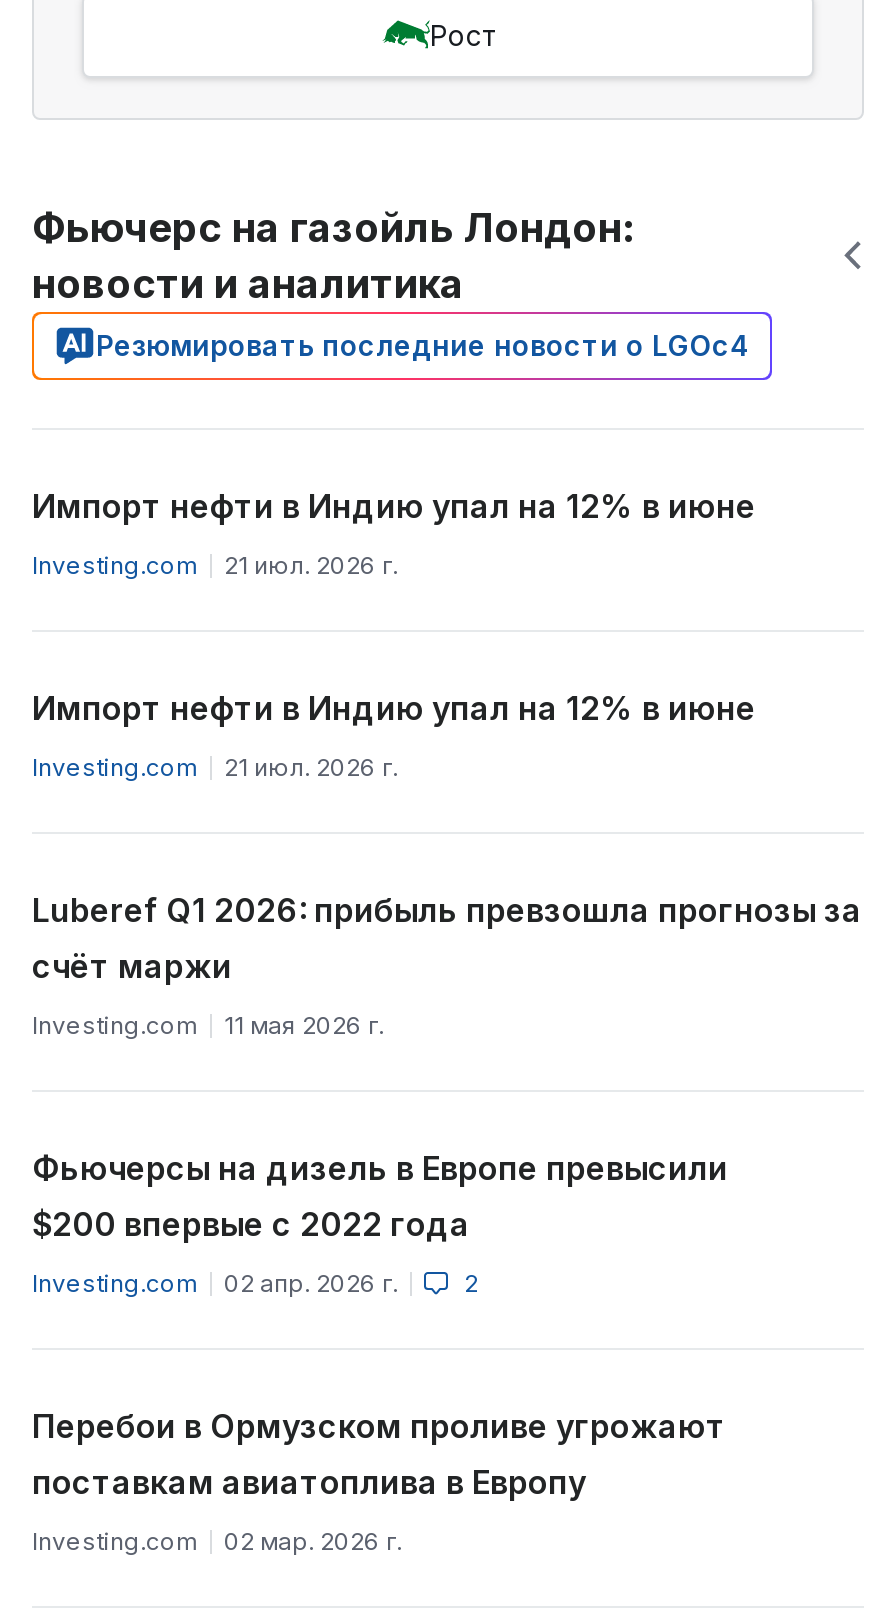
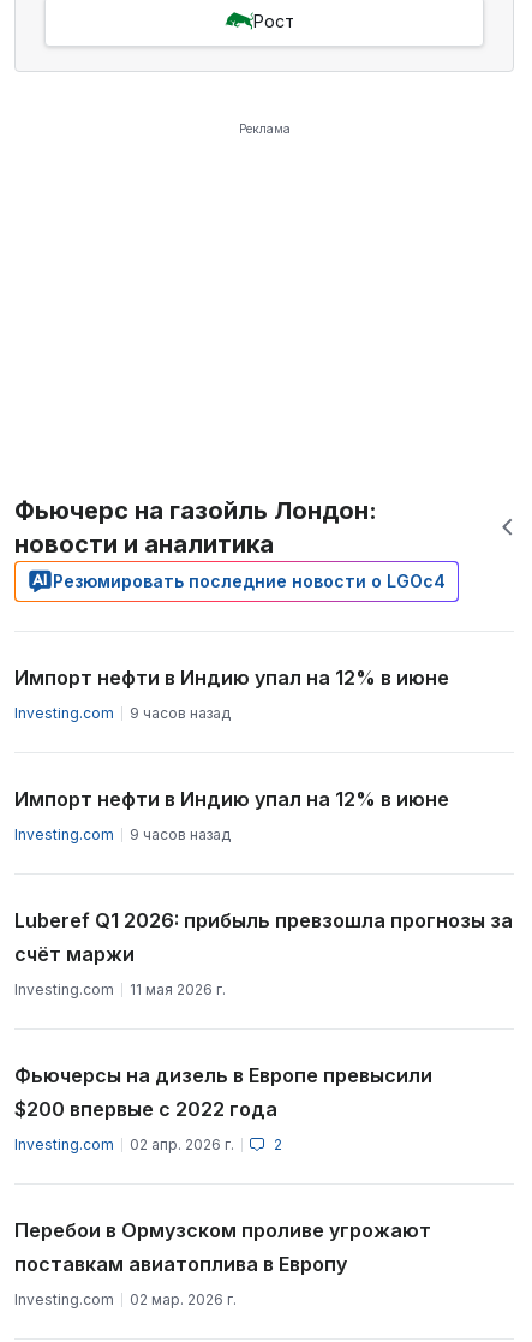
+ Реклама

- Investing.com 21 июл. 2026 г.
+ Investing.com 9 часов назад

- Investing.com 21 июл. 2026 г.
+ Investing.com 9 часов назад
